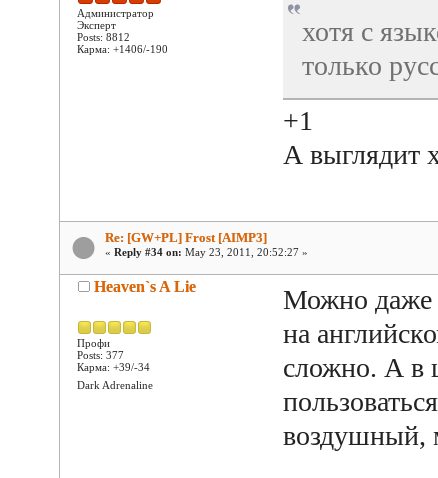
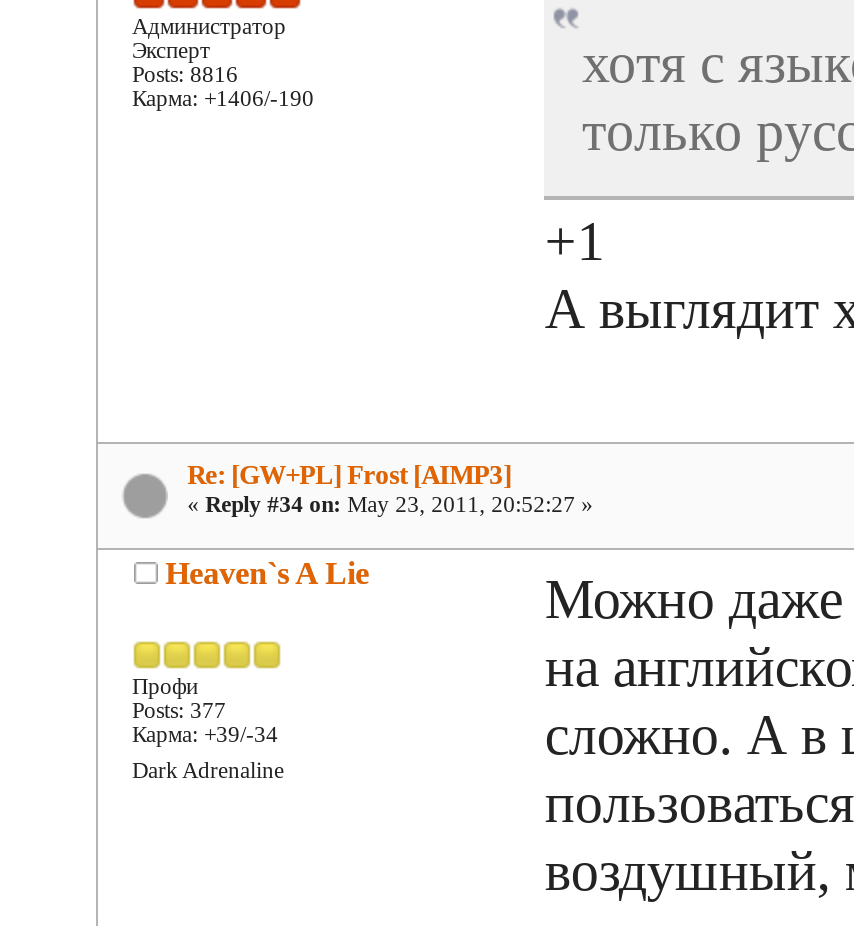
- Posts: 8812
+ Posts: 8816
